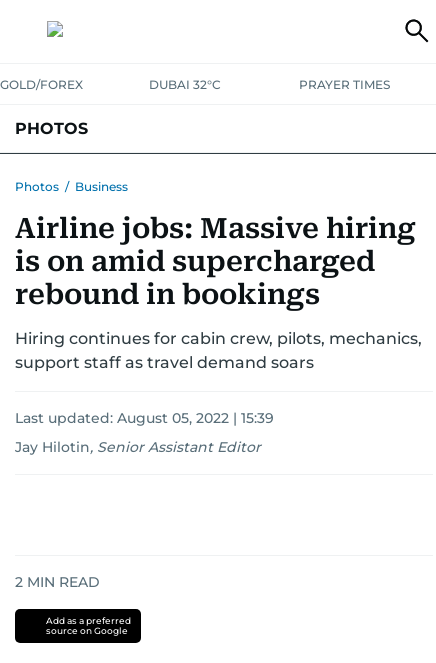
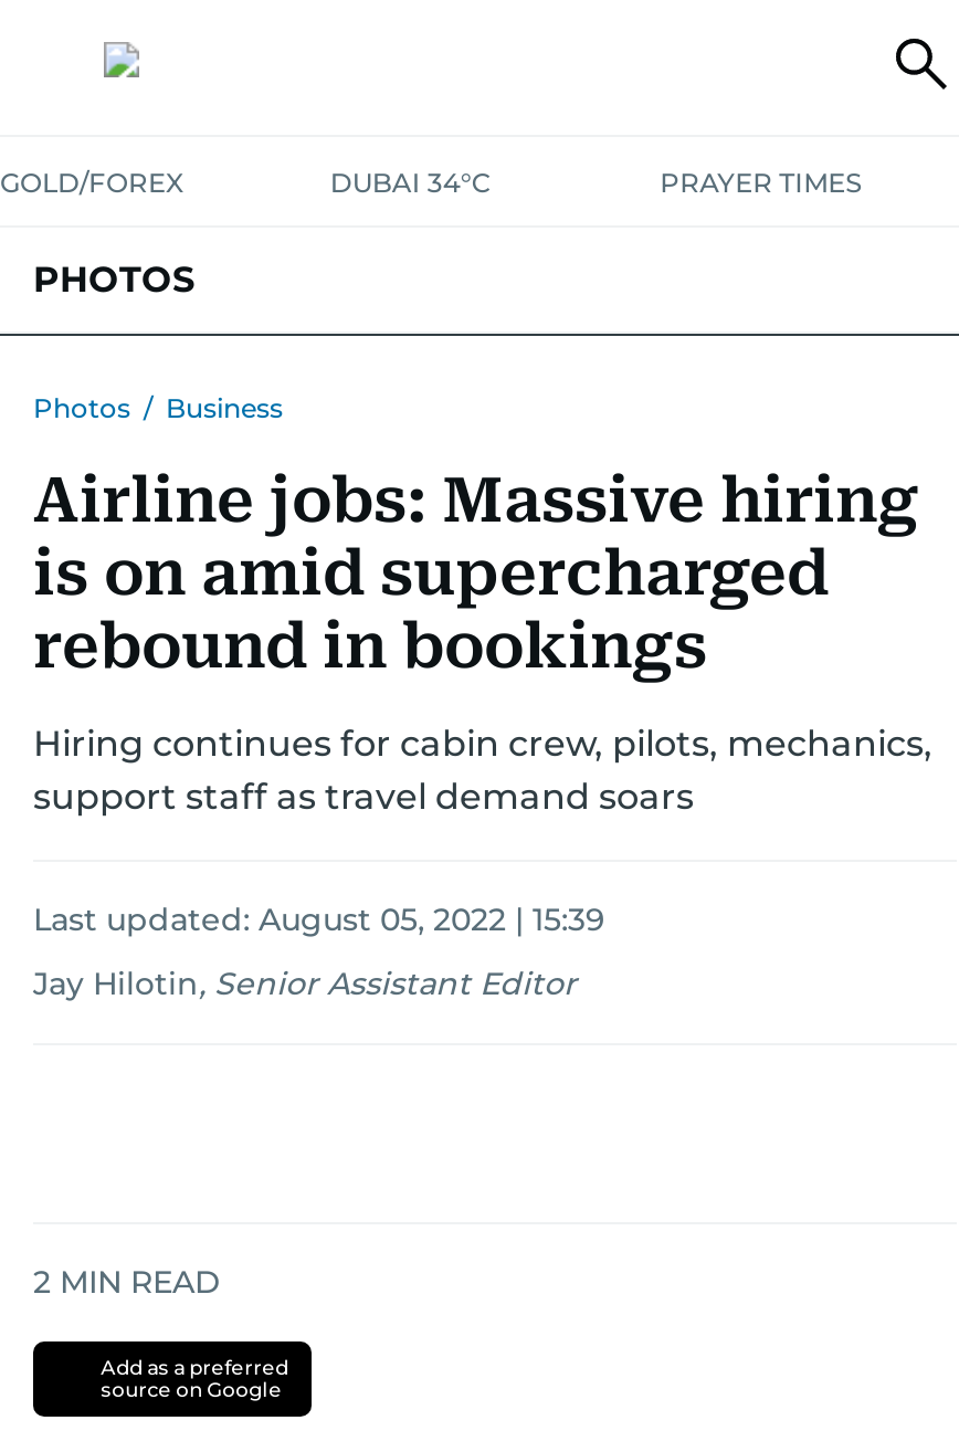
- DUBAI 32°C
+ DUBAI 34°C
